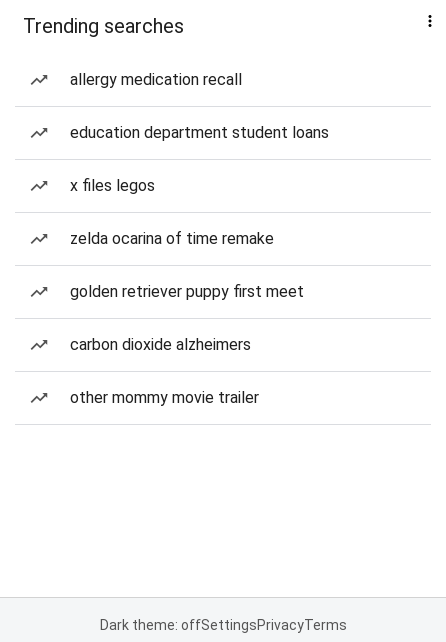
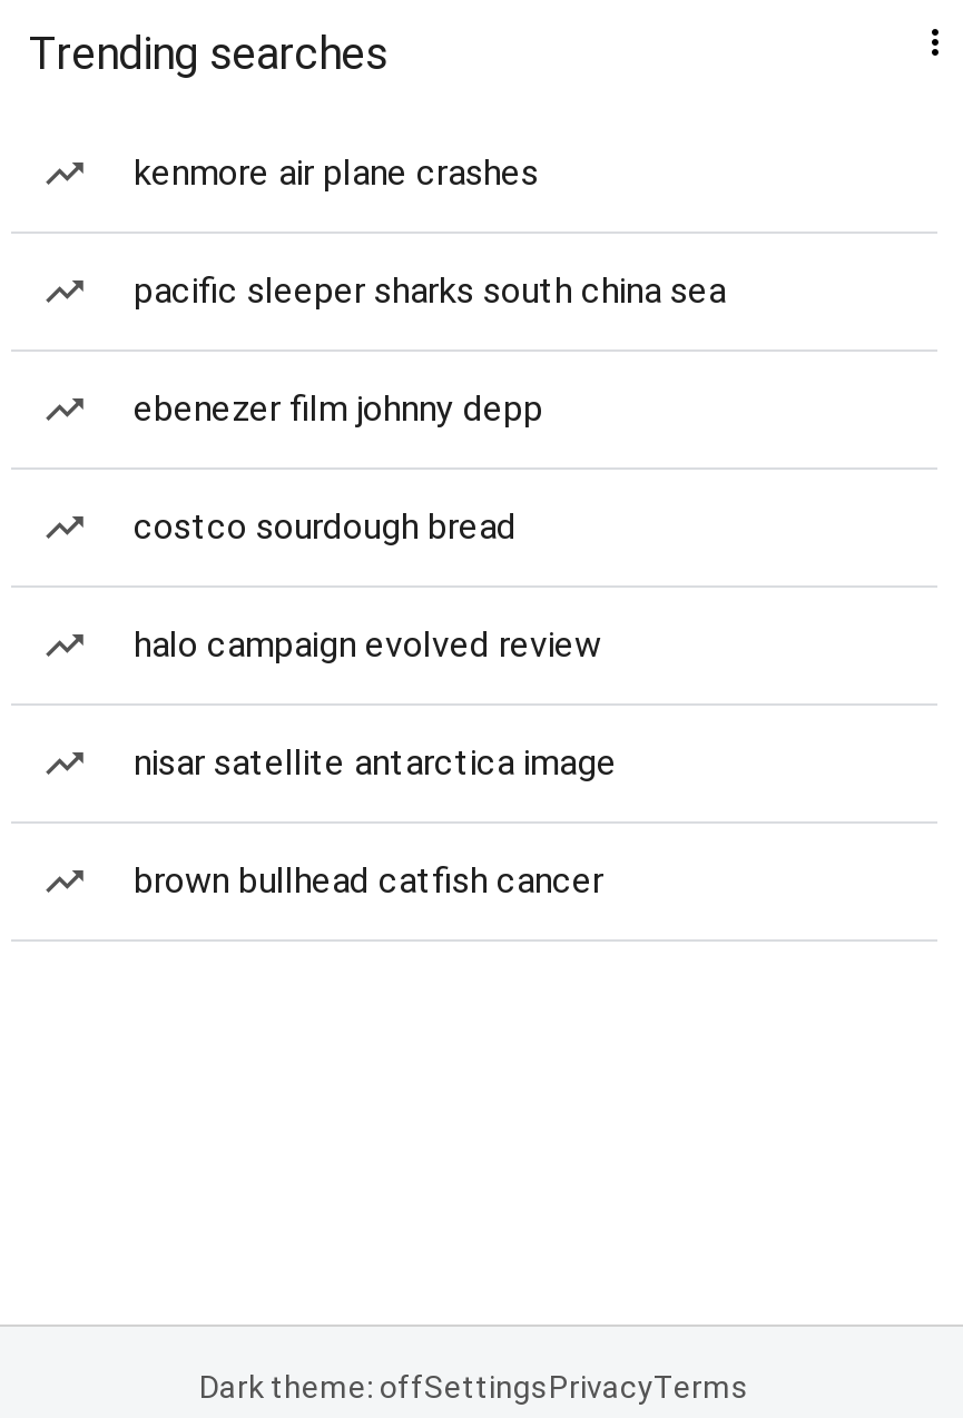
- allergy medication recall
+ kenmore air plane crashes

- education department student loans
+ pacific sleeper sharks south china sea

- x files legos
+ ebenezer film johnny depp

- zelda ocarina of time remake
+ costco sourdough bread

- golden retriever puppy first meet
+ halo campaign evolved review

- carbon dioxide alzheimers
+ nisar satellite antarctica image

- other mommy movie trailer
+ brown bullhead catfish cancer
